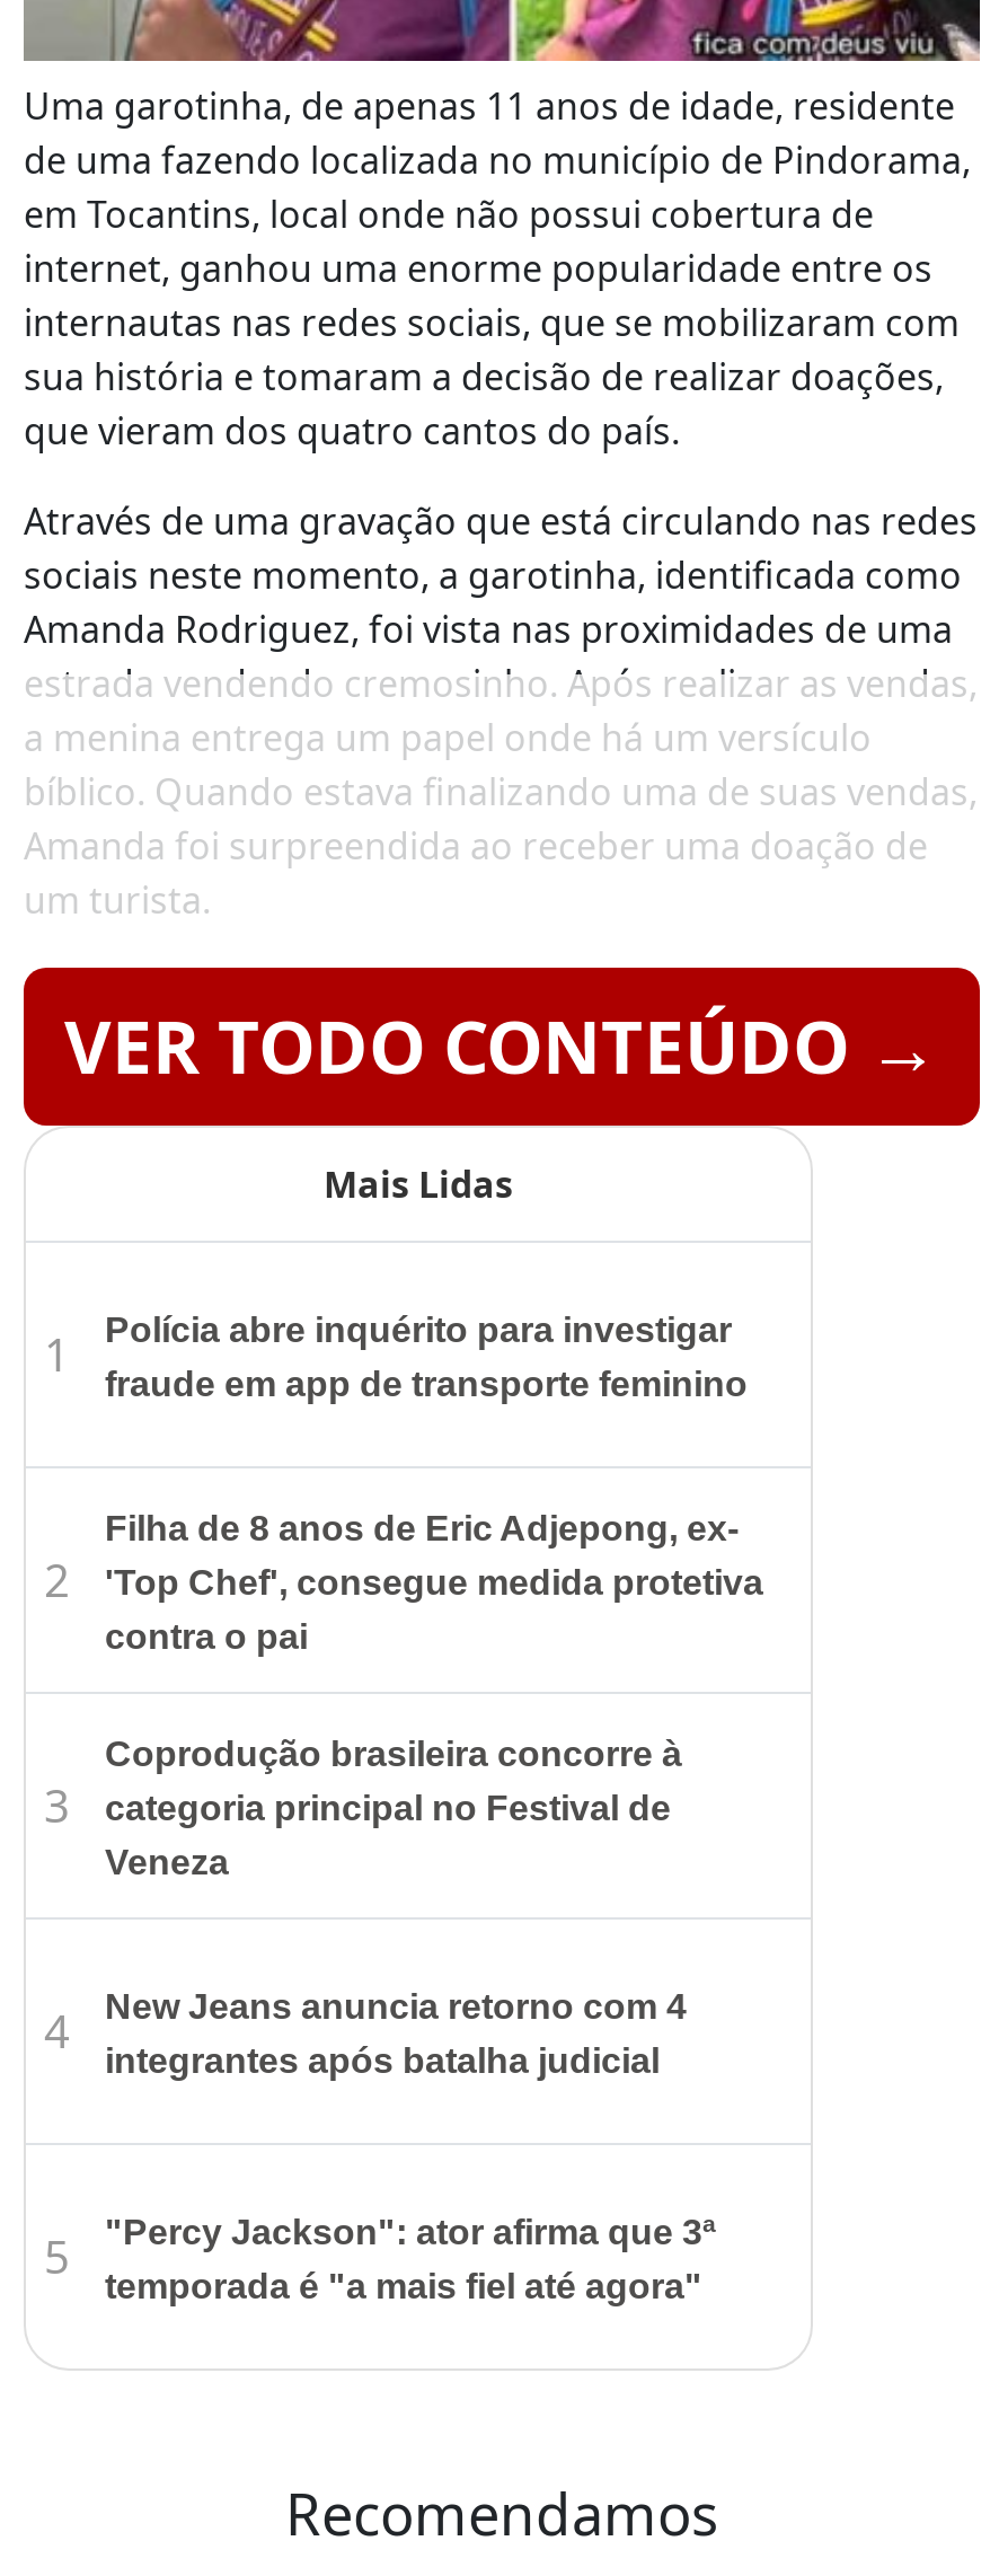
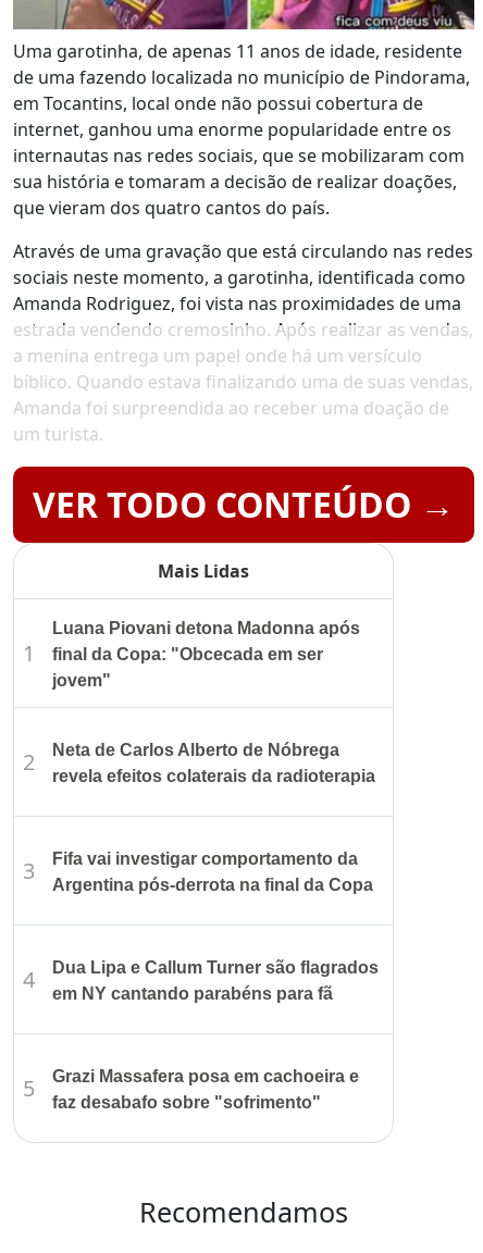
- Polícia abre inquérito para investigar
- fraude em app de transporte feminino
+ Luana Piovani detona Madonna após
+ final da Copa: "Obcecada em ser
+ jovem"

- Filha de 8 anos de Eric Adjepong, ex-
- 'Top Chef', consegue medida protetiva
- contra o pai
+ Neta de Carlos Alberto de Nóbrega
+ revela efeitos colaterais da radioterapia

- Coprodução brasileira concorre à
- categoria principal no Festival de
- Veneza
+ Fifa vai investigar comportamento da
+ Argentina pós-derrota na final da Copa

- New Jeans anuncia retorno com 4
- integrantes após batalha judicial
+ Dua Lipa e Callum Turner são flagrados
+ em NY cantando parabéns para fã

- "Percy Jackson": ator afirma que 3ª
- temporada é "a mais fiel até agora"
+ Grazi Massafera posa em cachoeira e
+ faz desabafo sobre "sofrimento"
